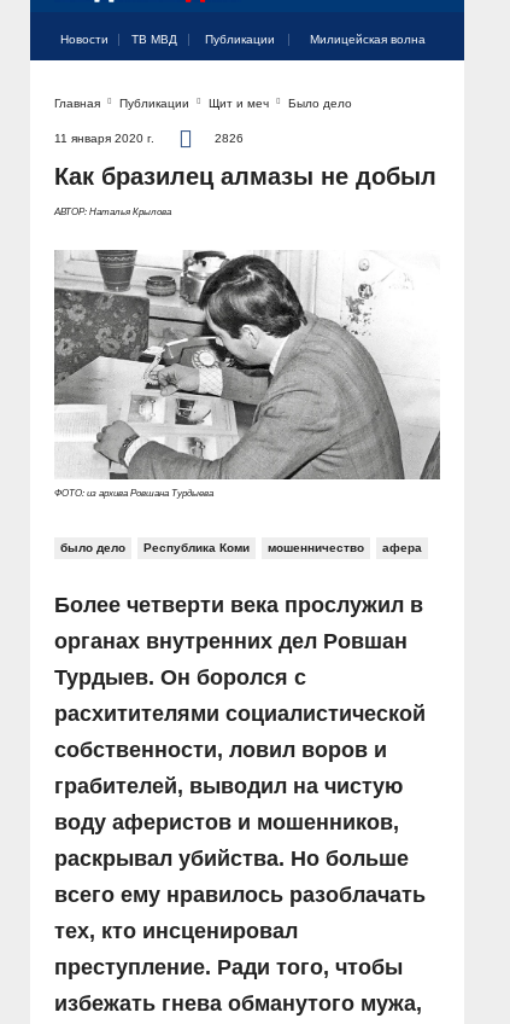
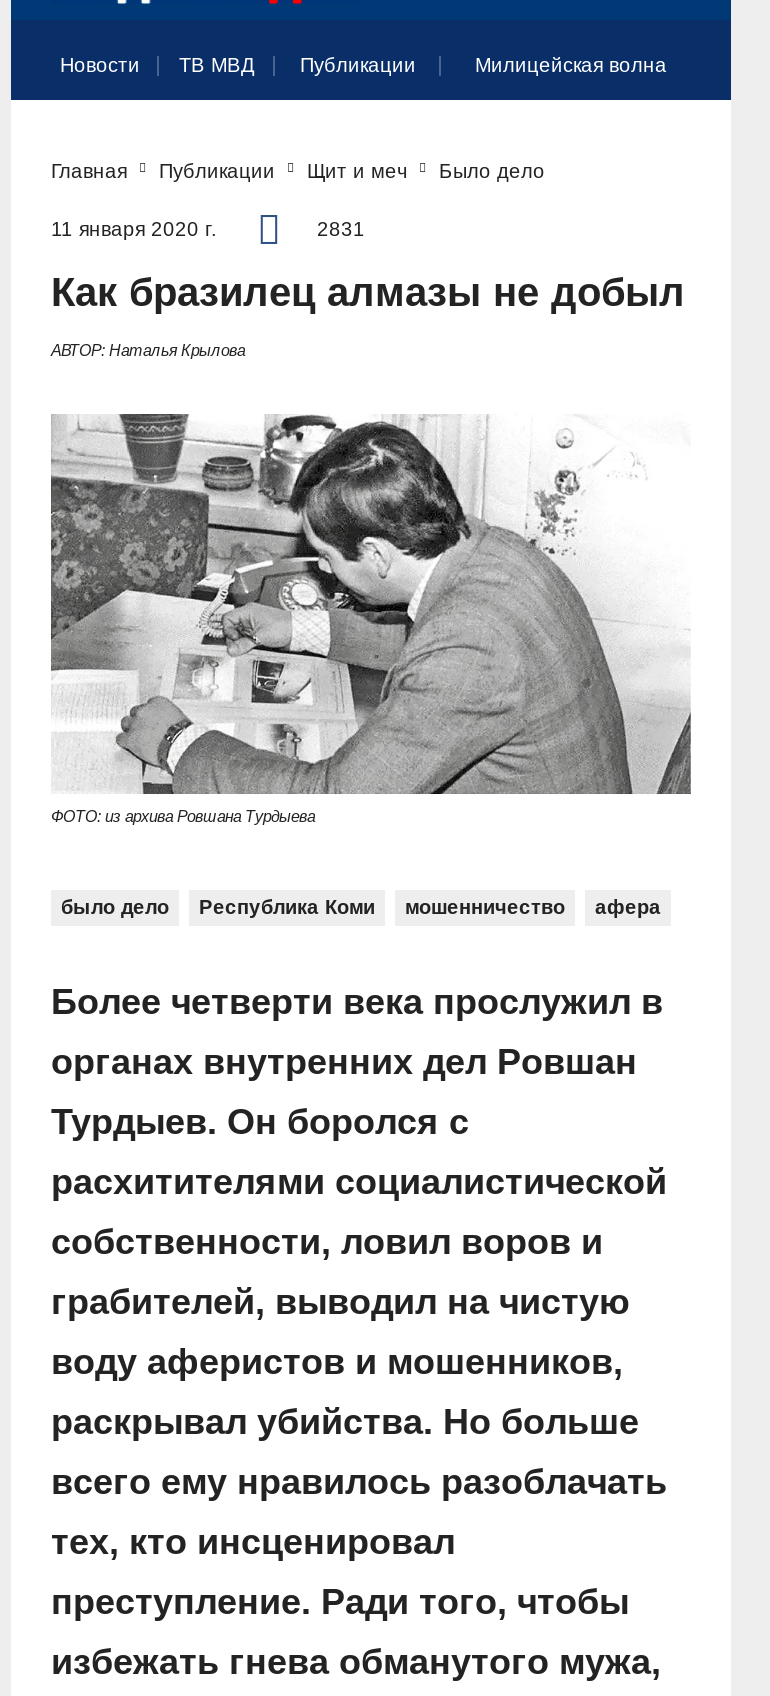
- 2826
+ 2831
